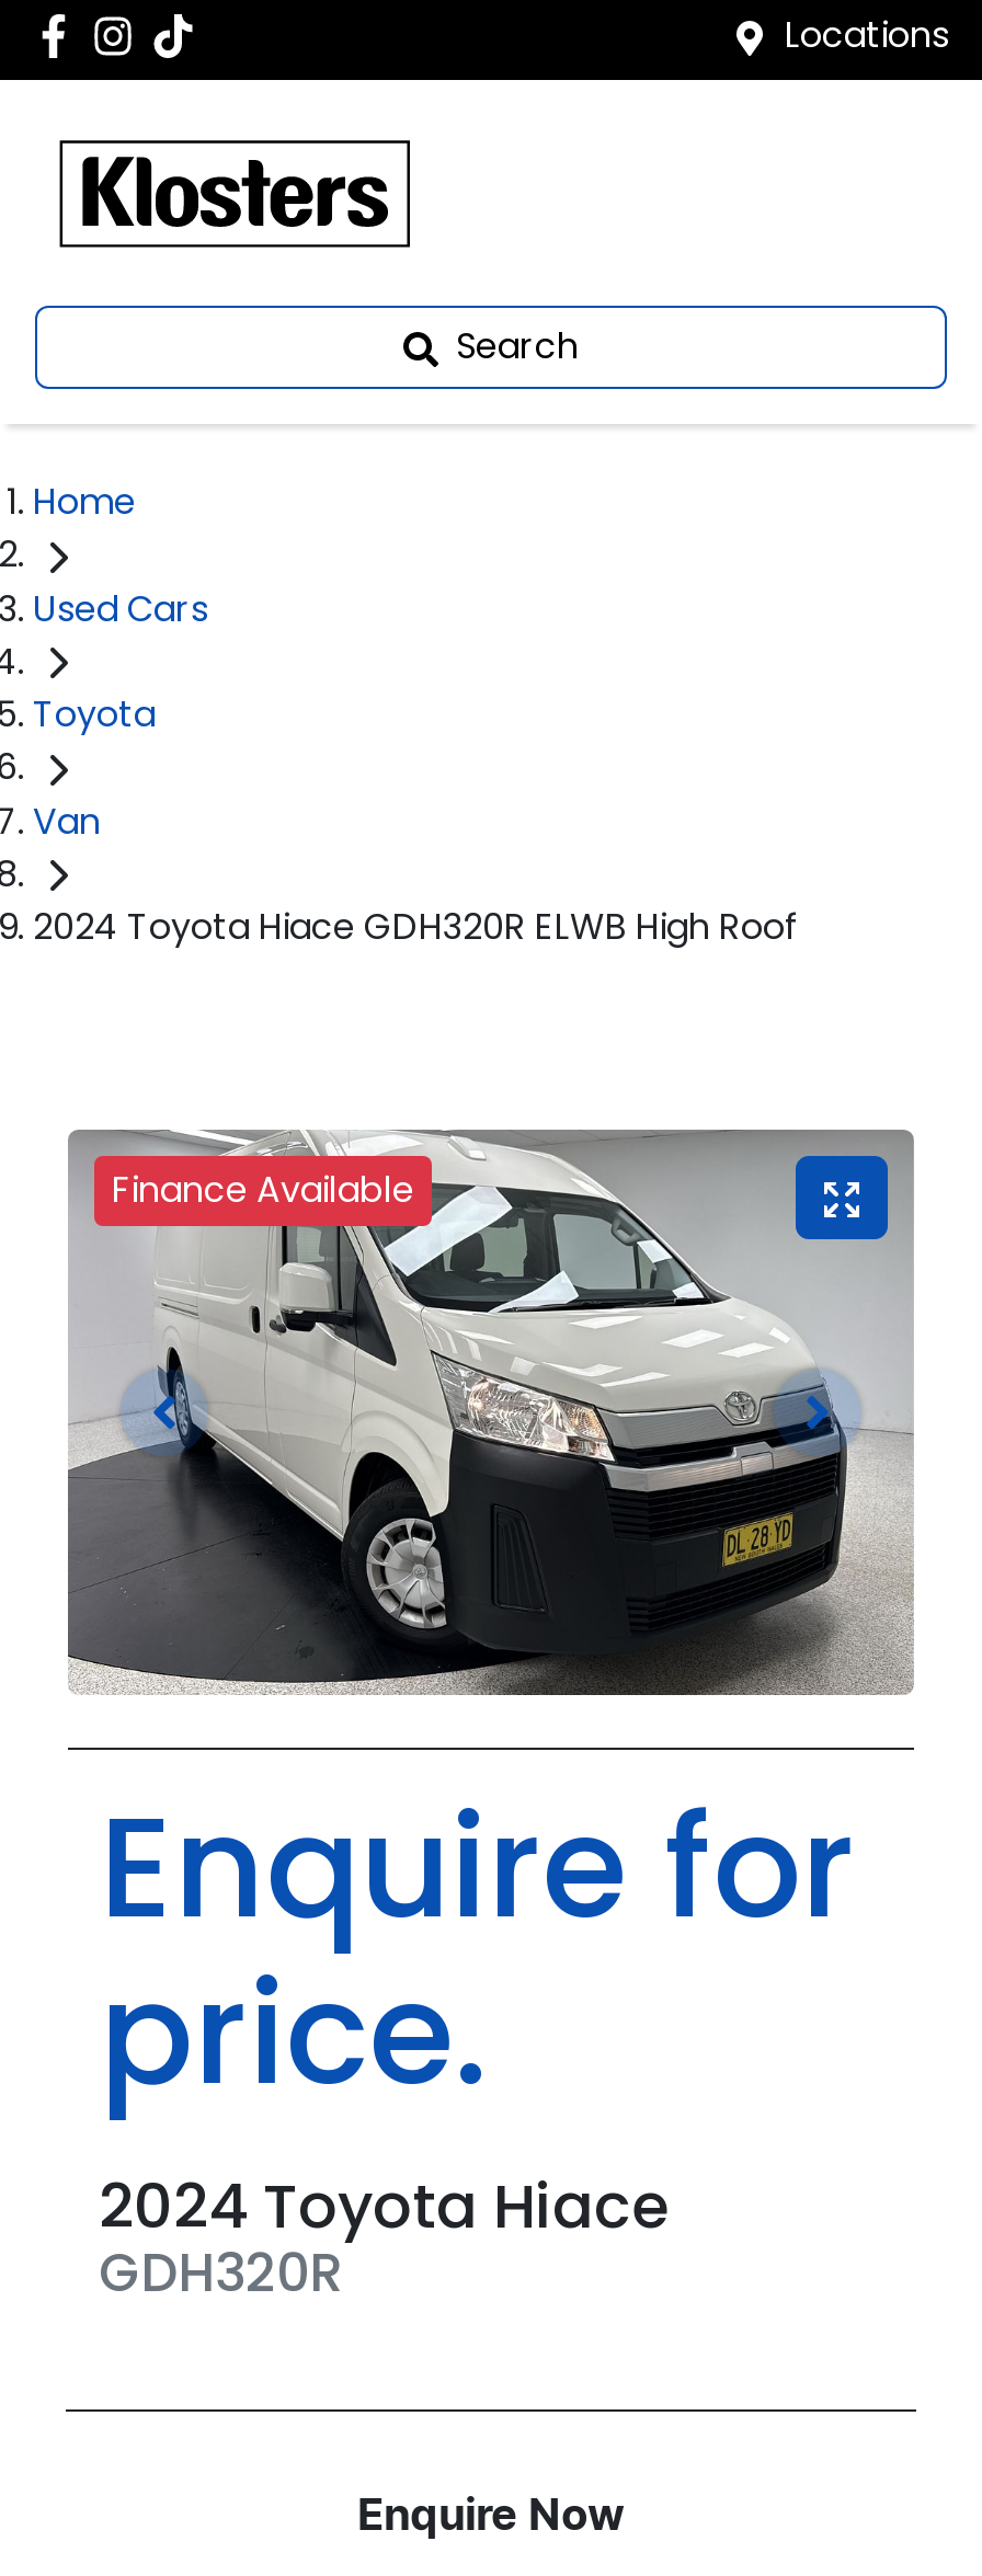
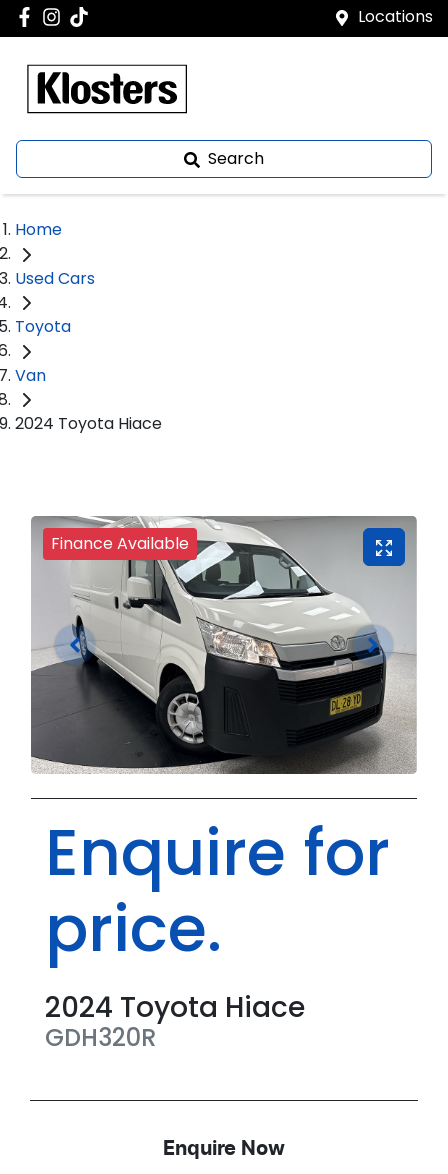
- 2024 Toyota Hiace GDH320R ELWB High Roof
+ 2024 Toyota Hiace
